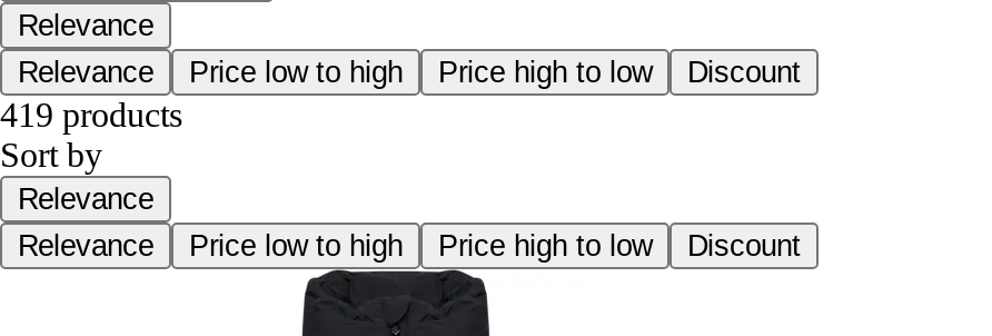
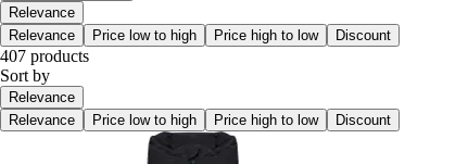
- 419 products
+ 407 products
